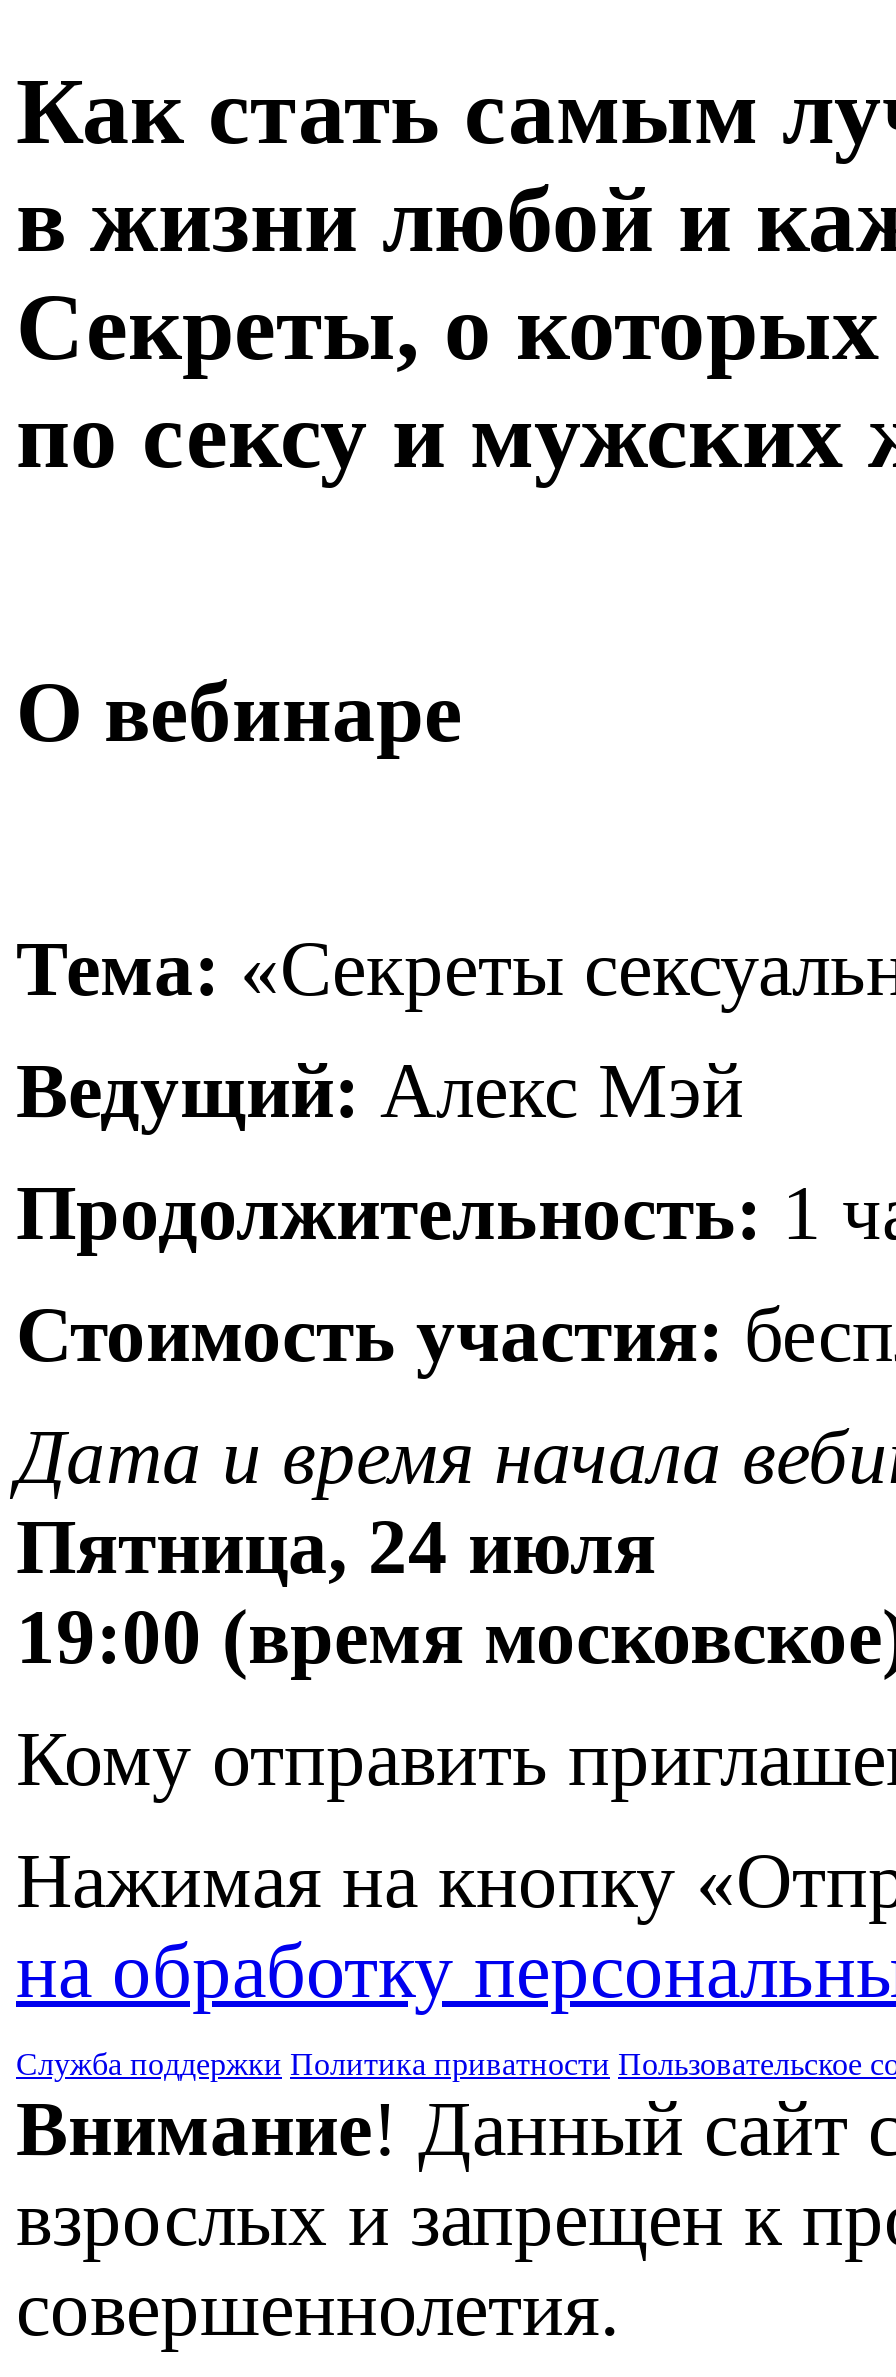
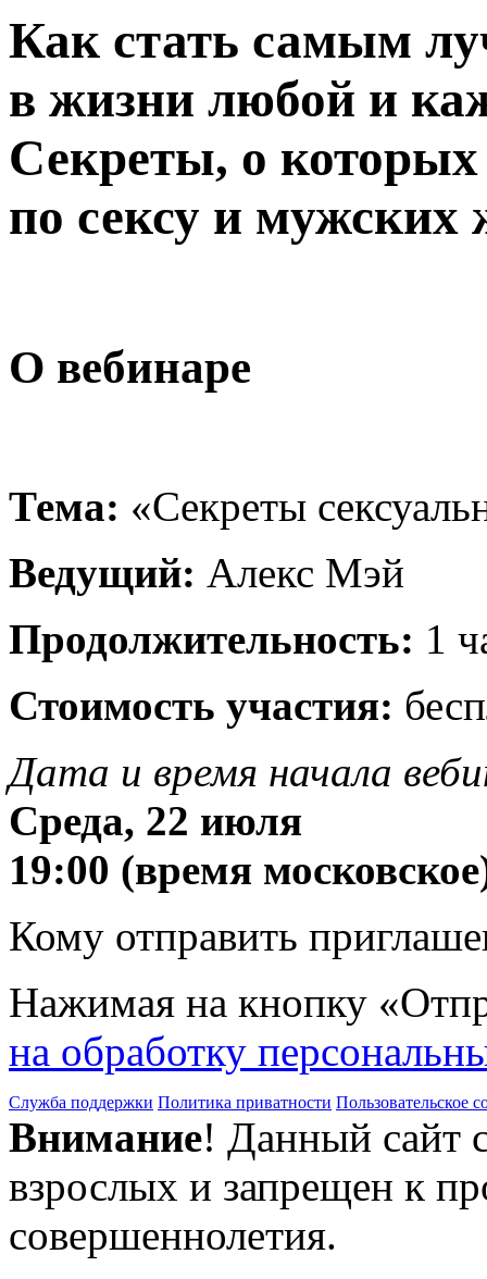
- Пятница, 24 июля
+ Среда, 22 июля
